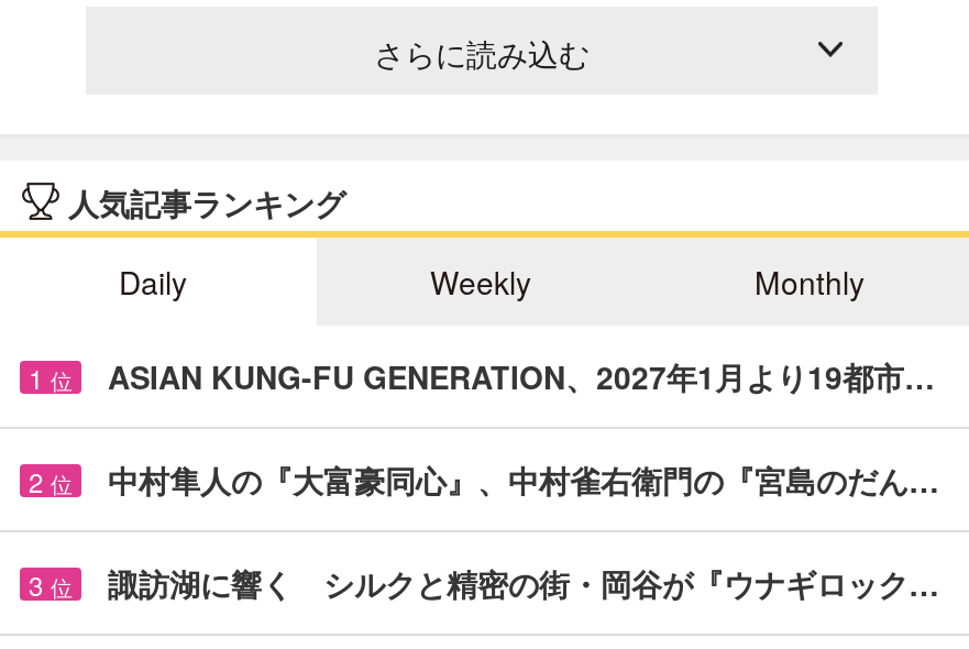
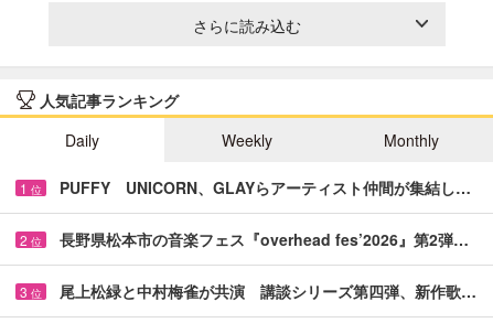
- ASIAN KUNG-FU GENERATION、2027年1月より19都市…
+ PUFFY UNICORN、GLAYらアーティスト仲間が集結し…

- 中村隼人の『大富豪同心』、中村雀右衛門の『宮島のだん…
+ 長野県松本市の音楽フェス『overhead fes’2026』第2弾…

- 諏訪湖に響く シルクと精密の街・岡谷が『ウナギロック…
+ 尾上松緑と中村梅雀が共演 講談シリーズ第四弾、新作歌…
